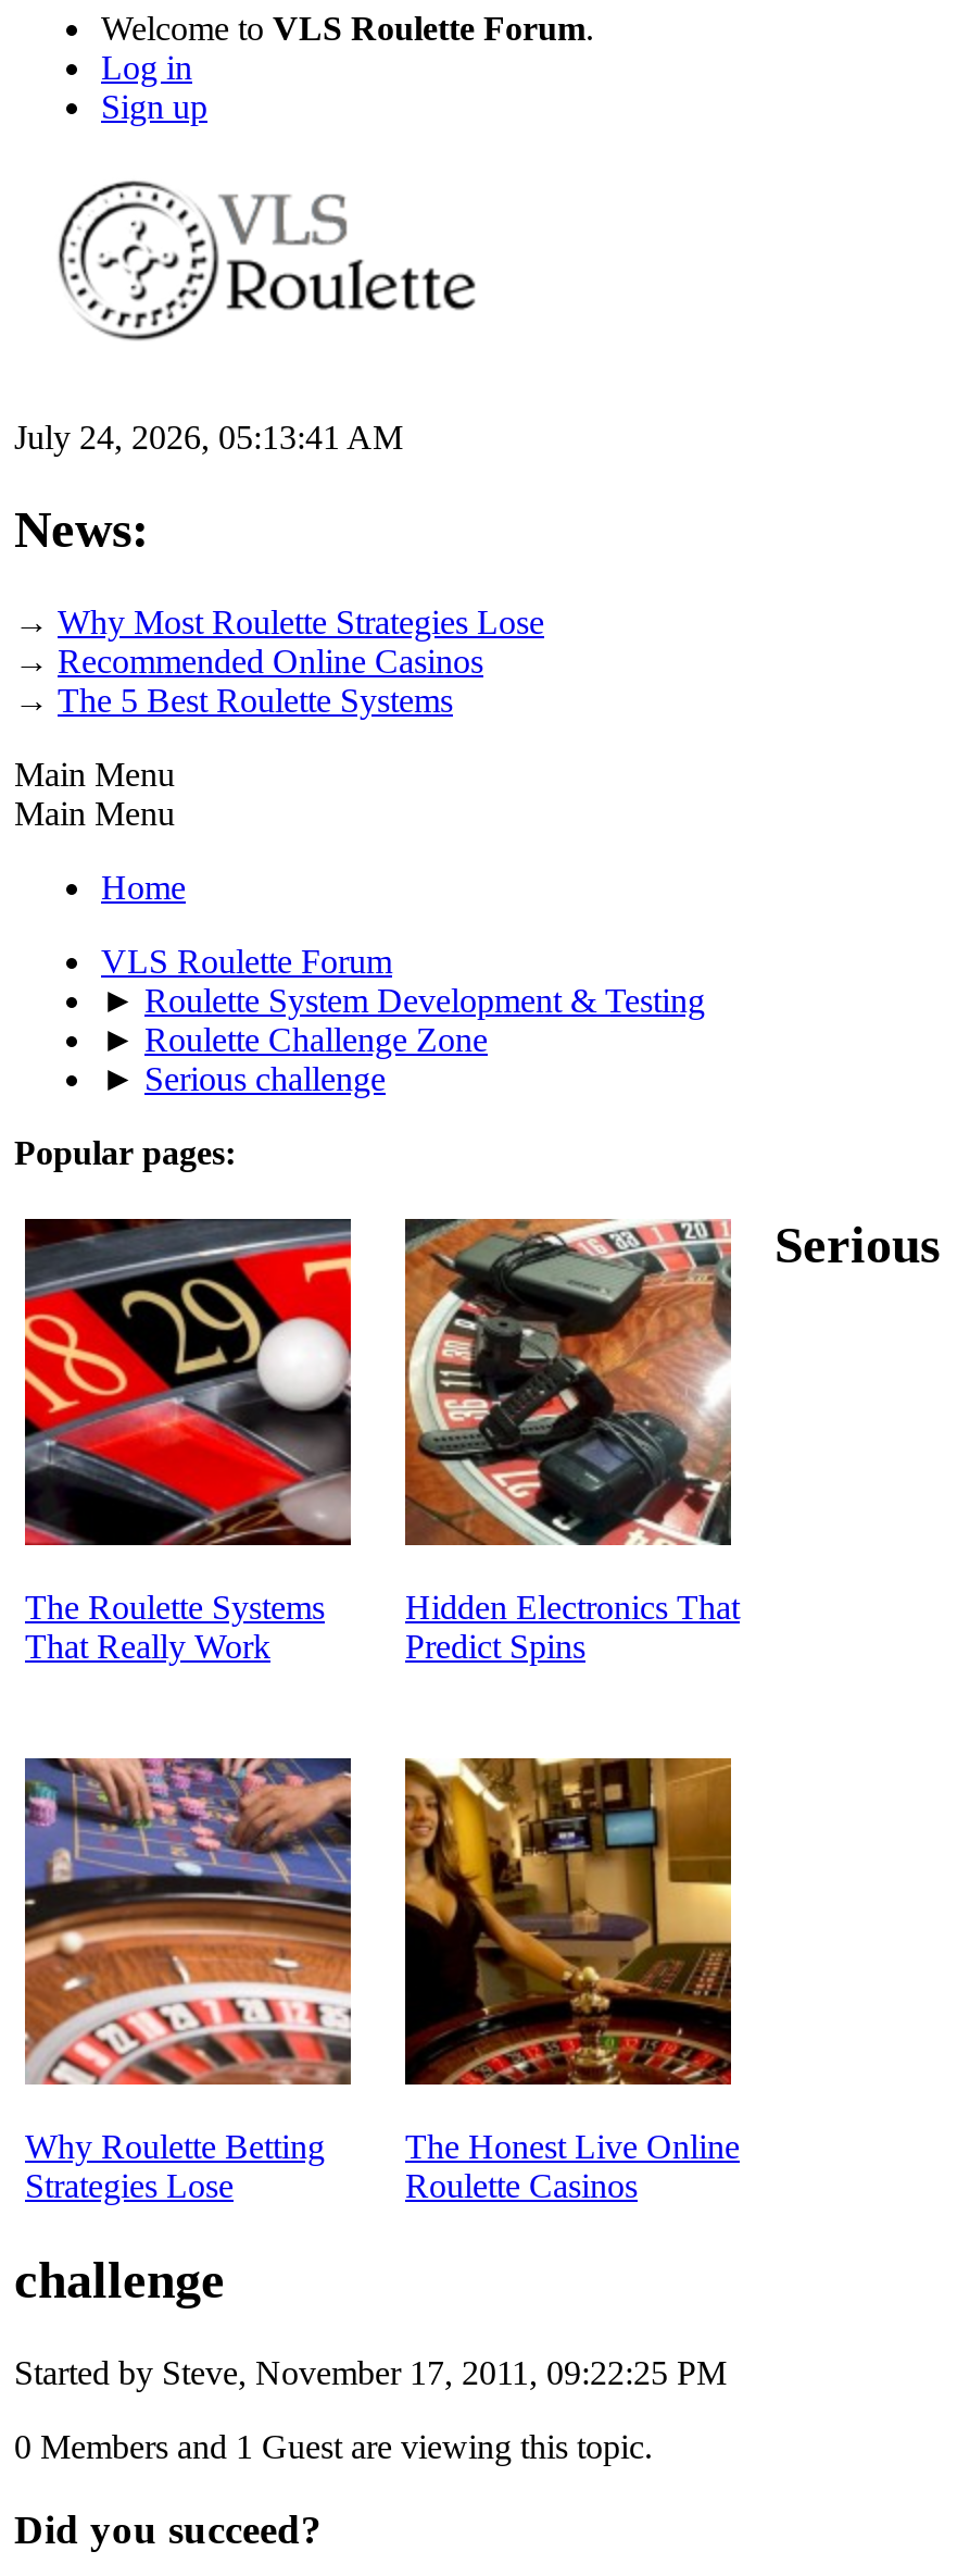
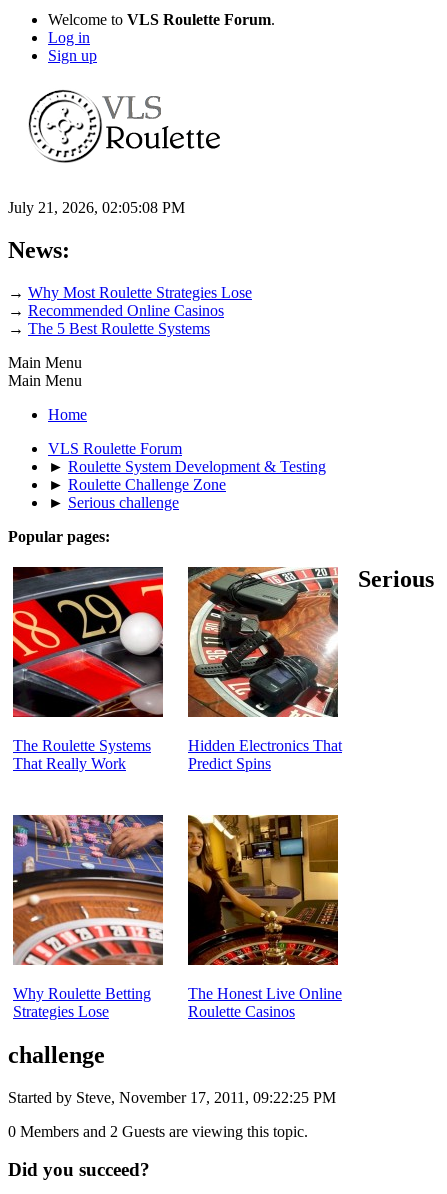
- July 24, 2026, 05:13:41 AM
+ July 21, 2026, 02:05:08 PM

- 0 Members and 1 Guest are viewing this topic.
+ 0 Members and 2 Guests are viewing this topic.
